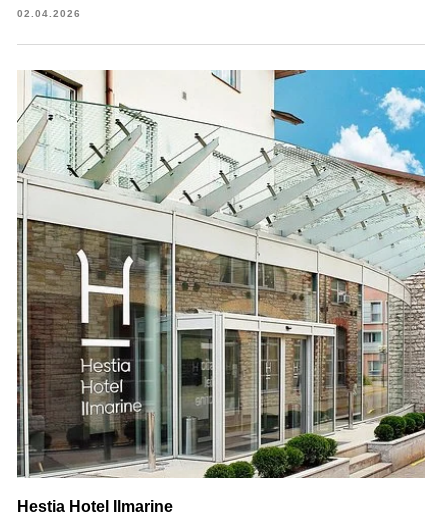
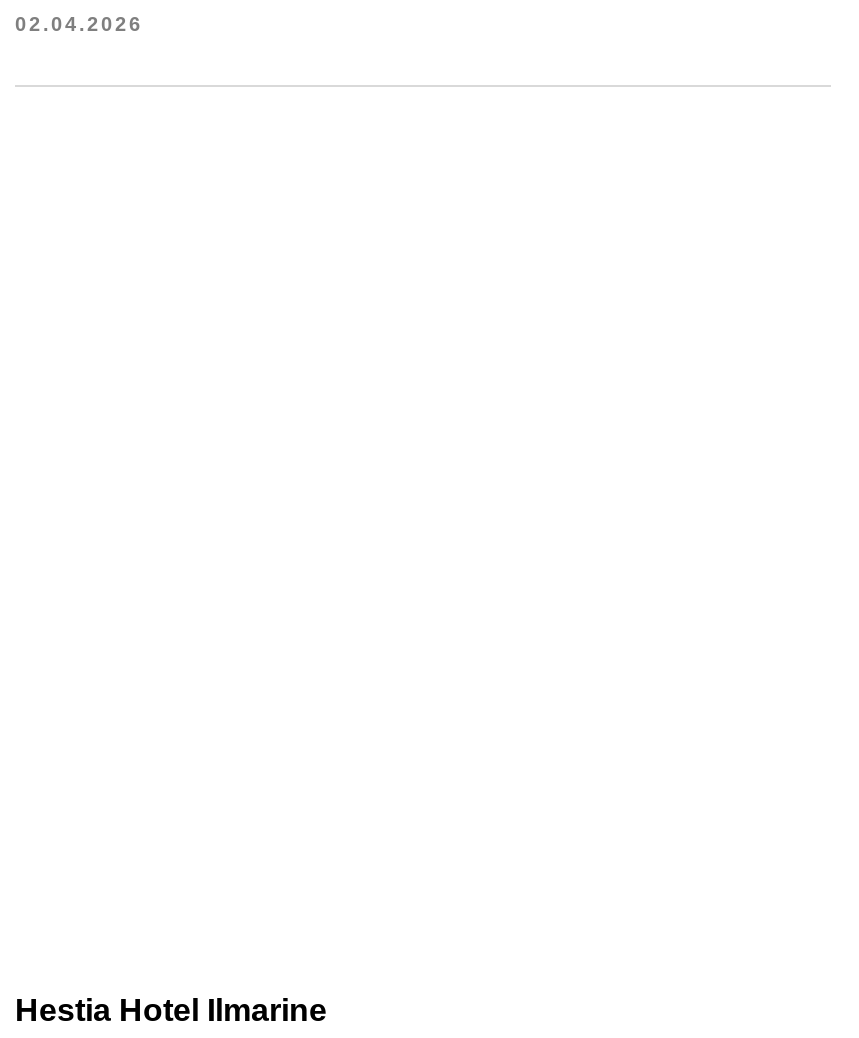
- [image]
